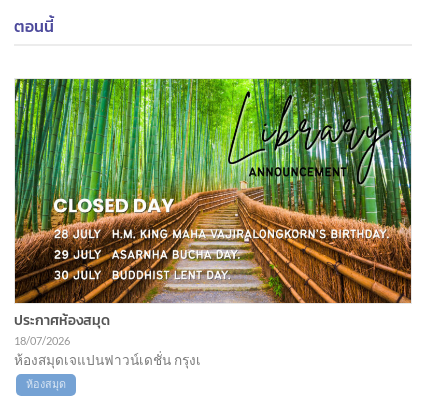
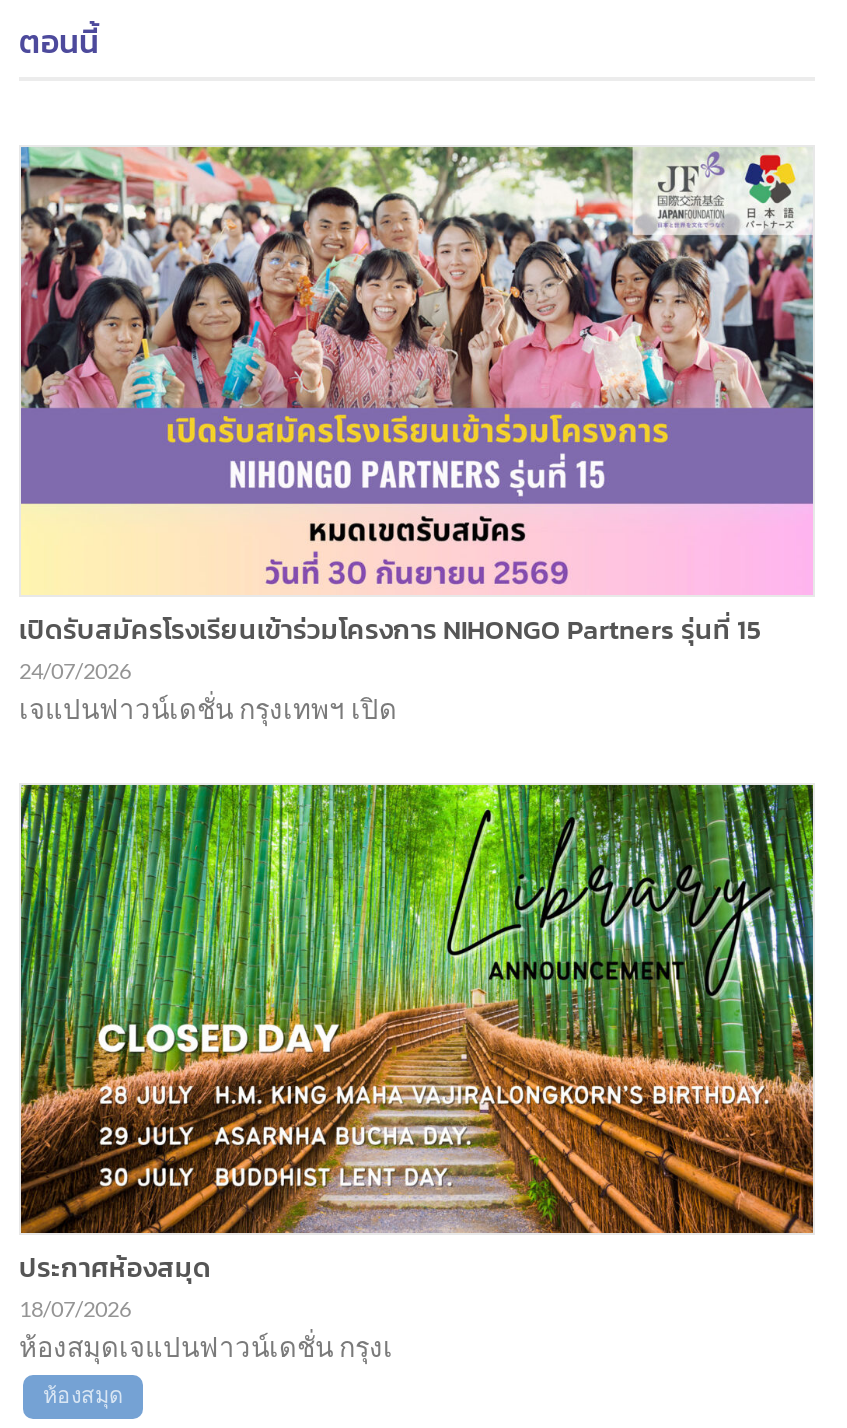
+ [image]
+ เปิดรับสมัครโรงเรียนเข้าร่วมโครงการ NIHONGO Partners รุ่นที่ 15
+ 24/07/2026
+ เจแปนฟาวน์เดชั่น กรุงเทพฯ เปิด
